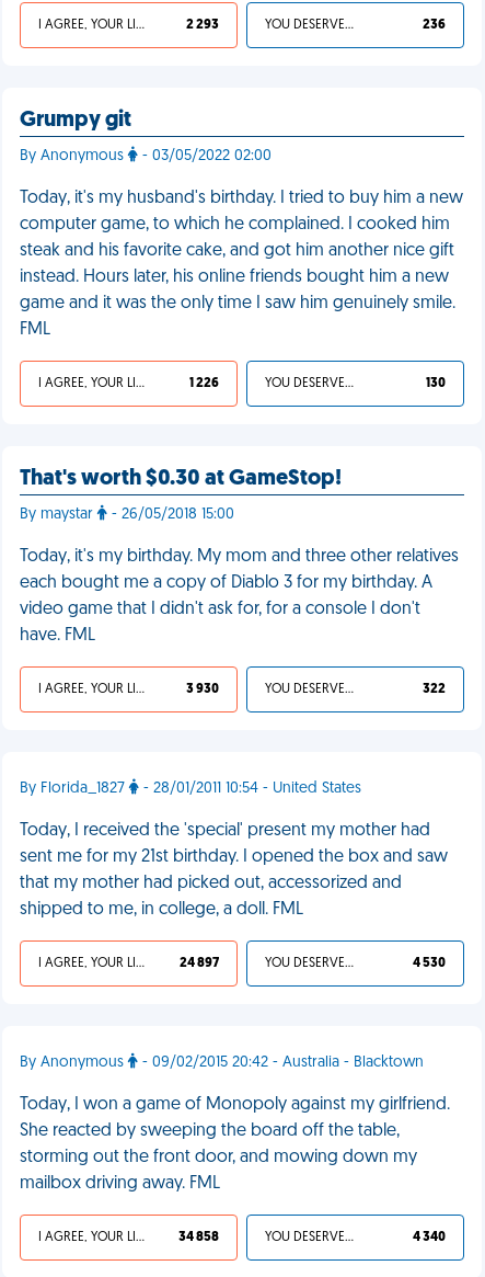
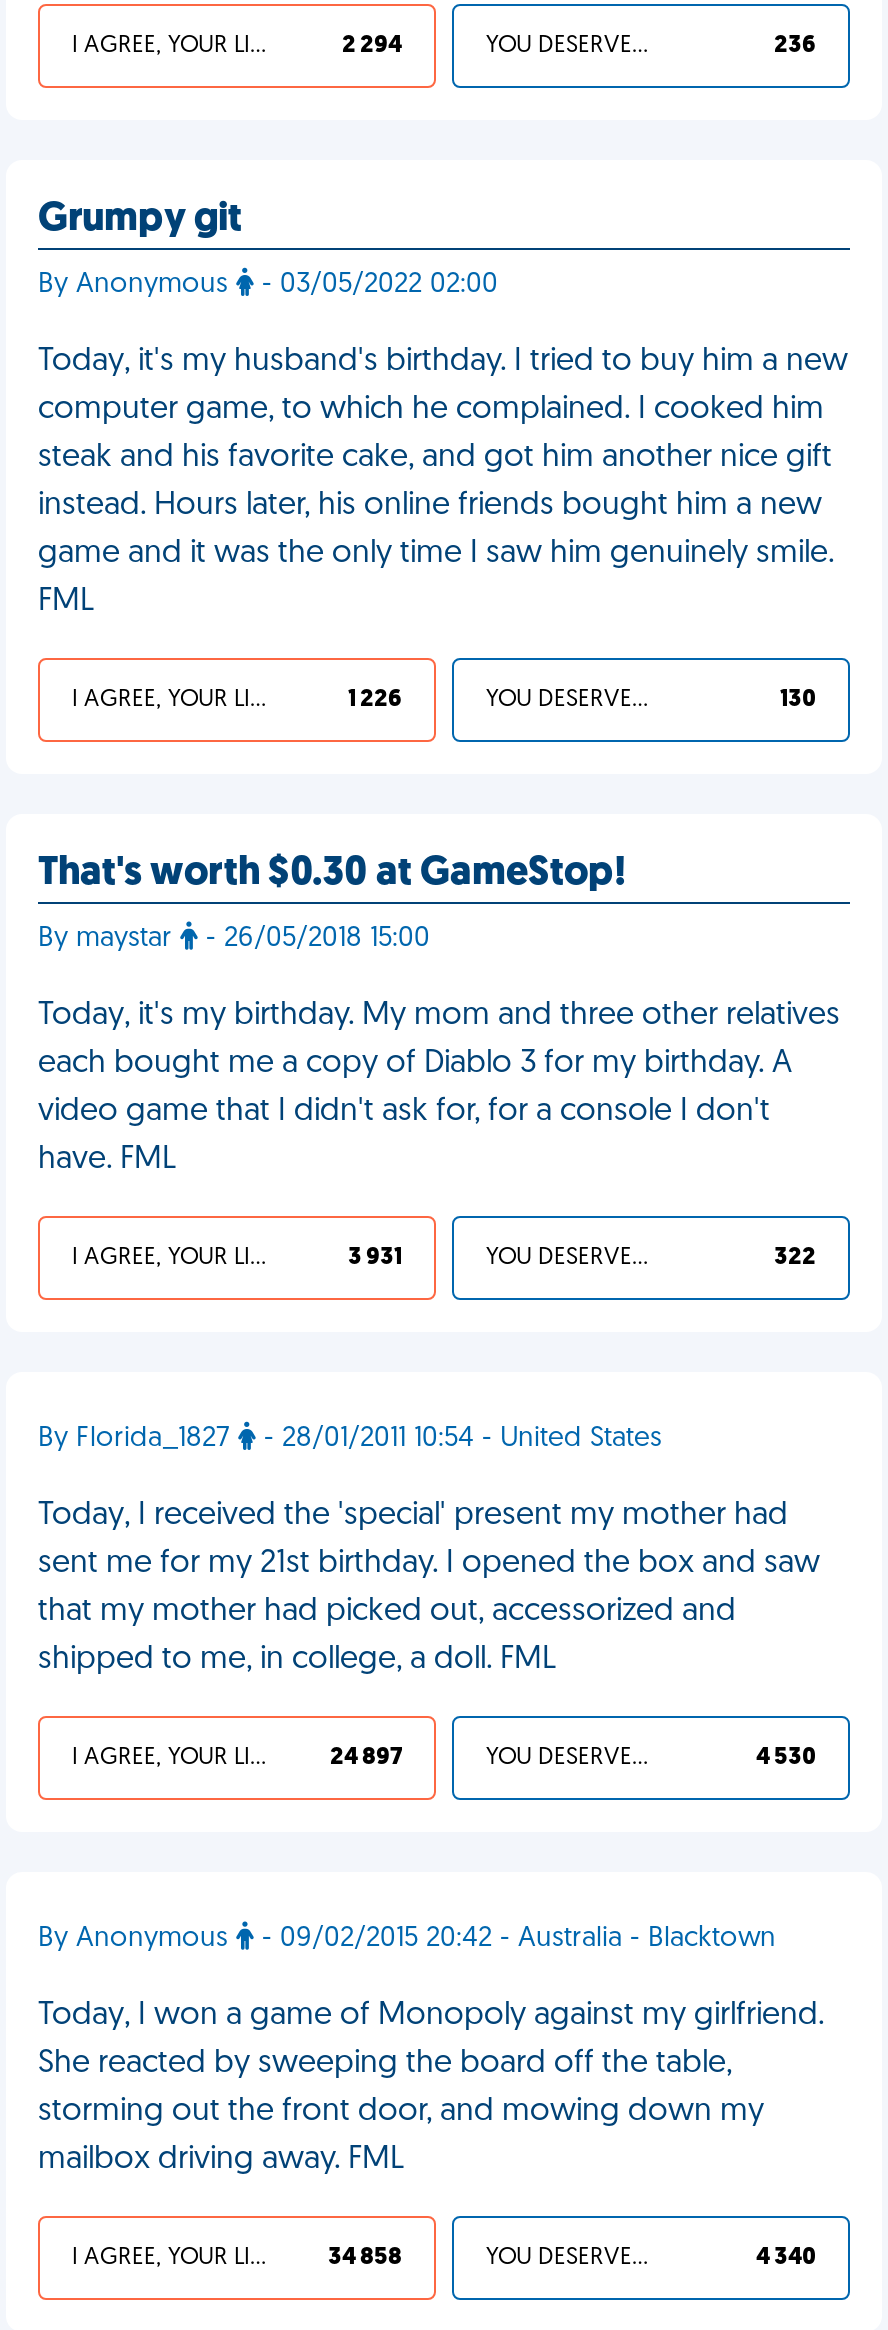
- 2 293
+ 2 294

- 3 930
+ 3 931
